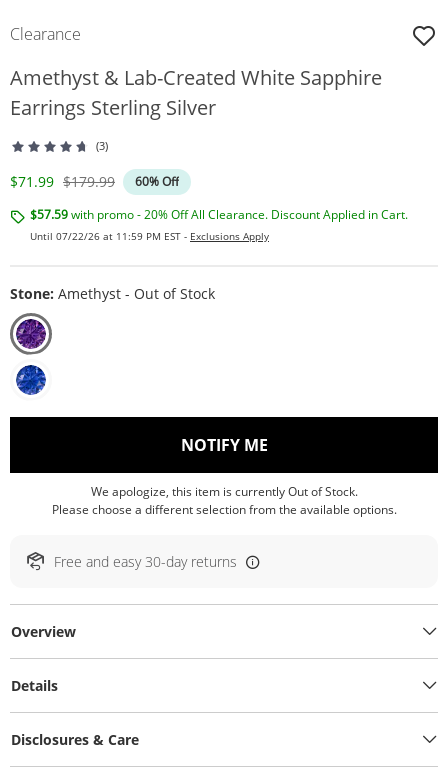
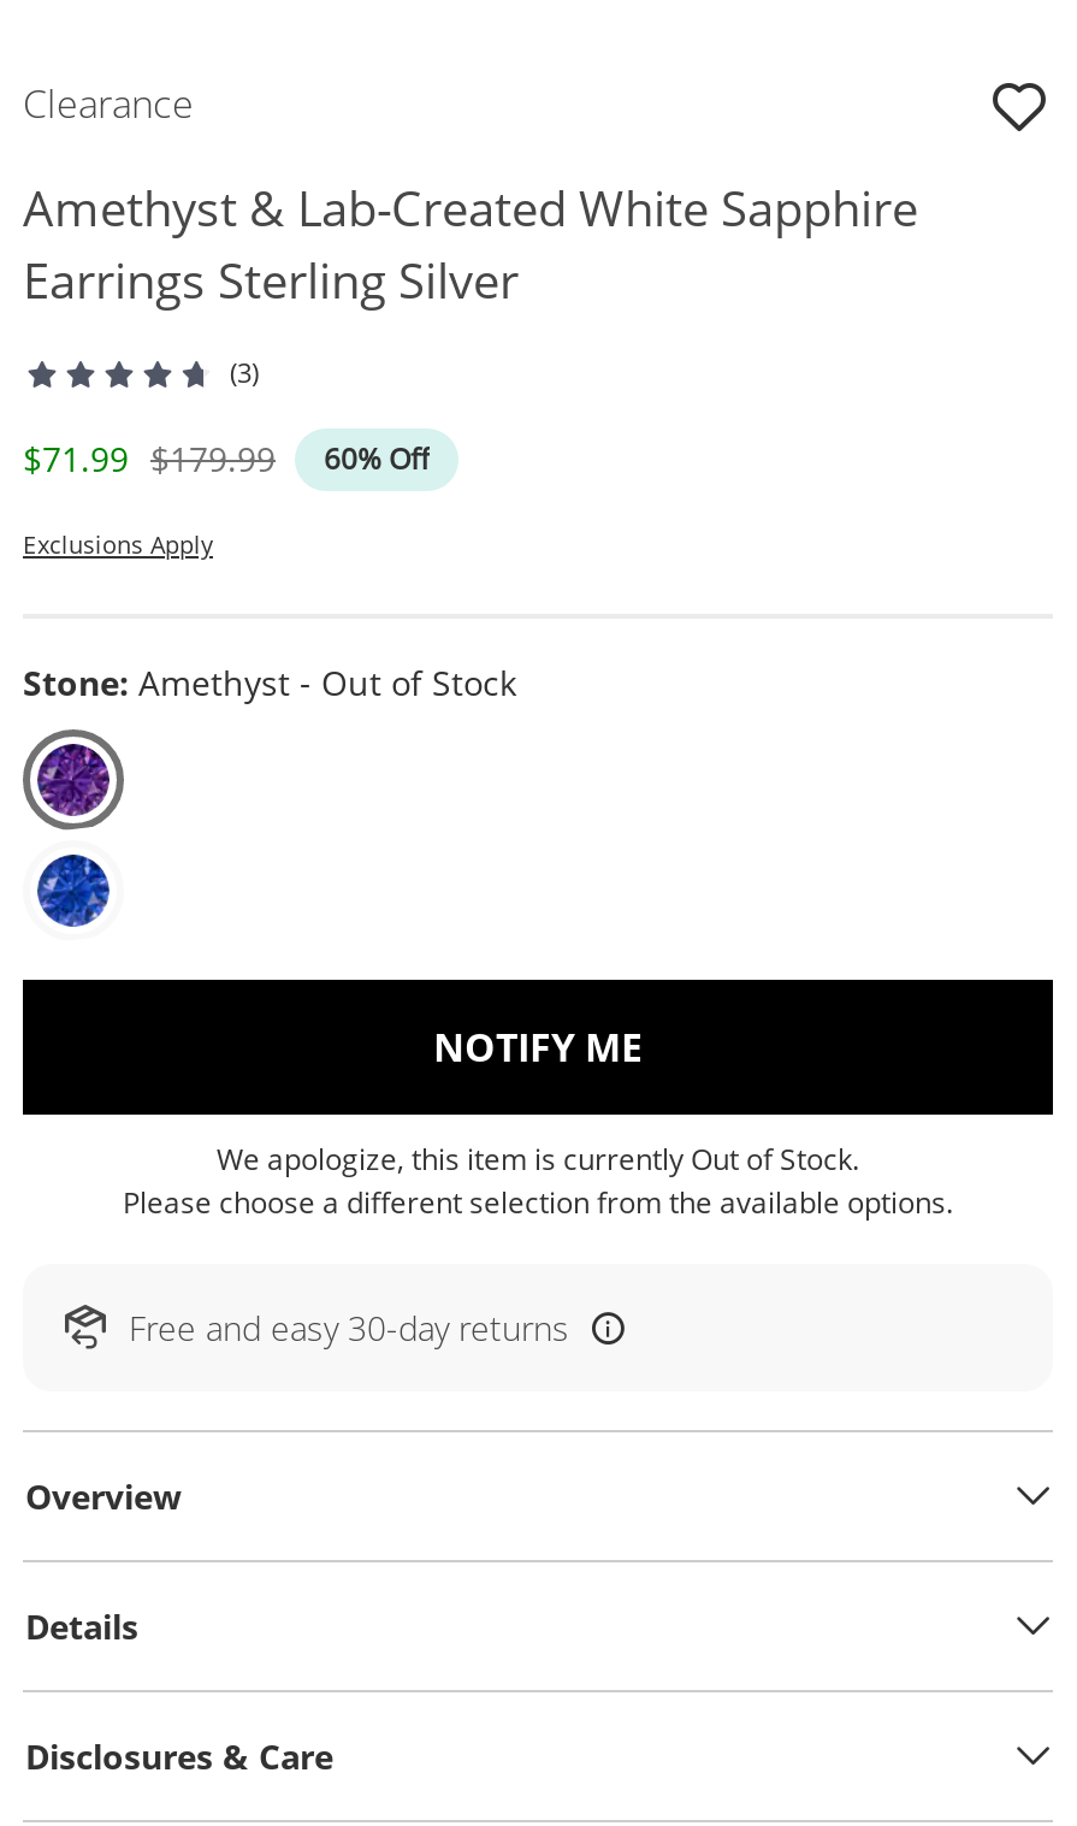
- $57.59 with promo - 20% Off All Clearance. Discount Applied in Cart.
- Until 07/22/26 at 11:59 PM EST - Exclusions Apply
+ Exclusions Apply
